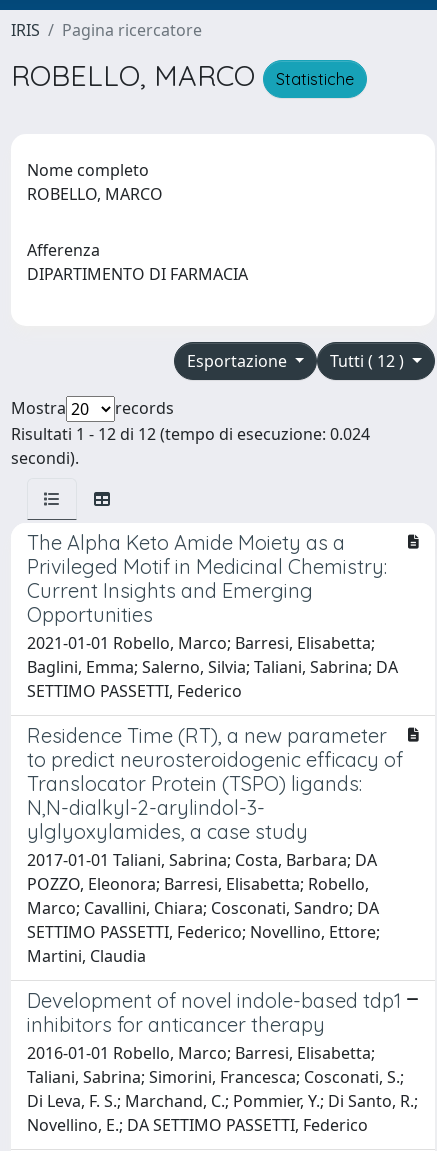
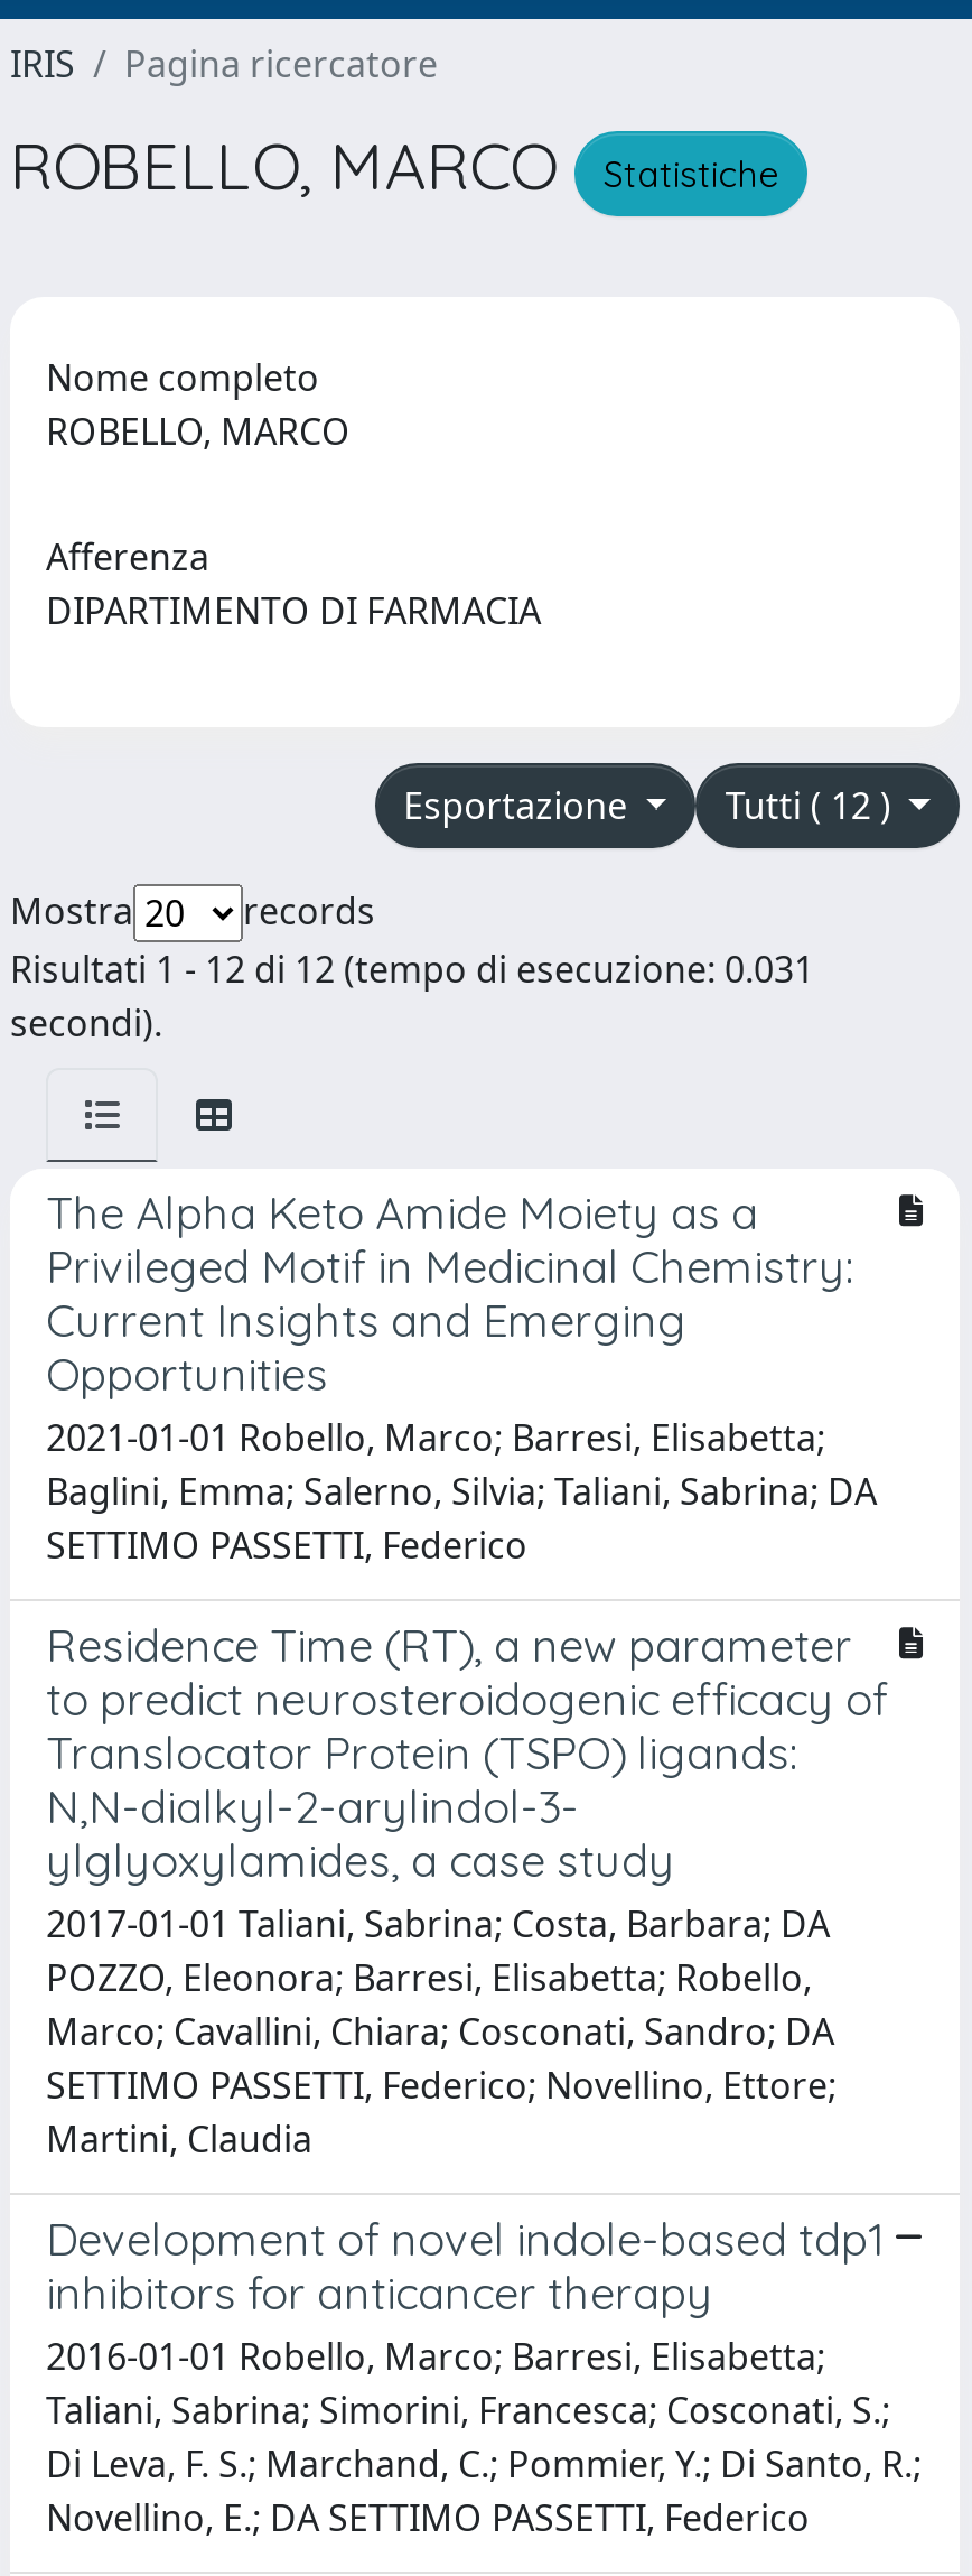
- Risultati 1 - 12 di 12 (tempo di esecuzione: 0.024
+ Risultati 1 - 12 di 12 (tempo di esecuzione: 0.031
